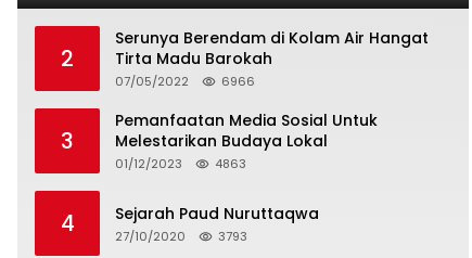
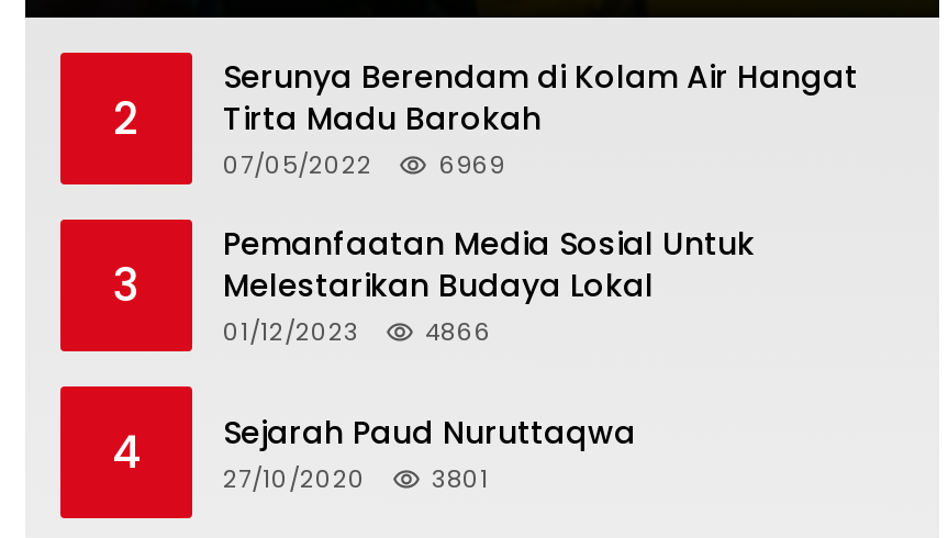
- 07/05/2022 6966
+ 07/05/2022 6969

- 01/12/2023 4863
+ 01/12/2023 4866

- 27/10/2020 3793
+ 27/10/2020 3801
